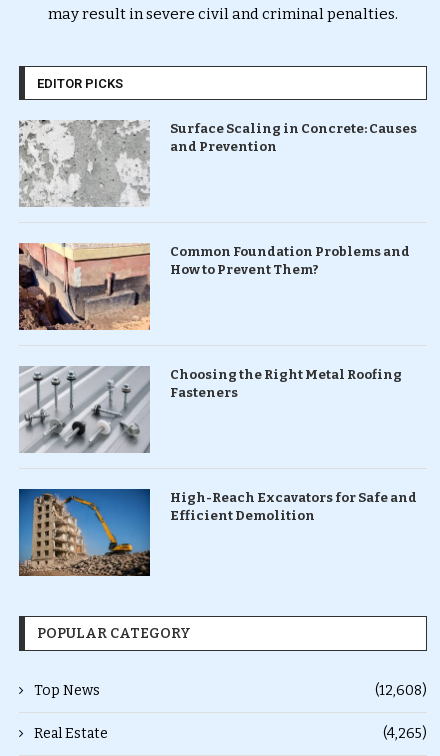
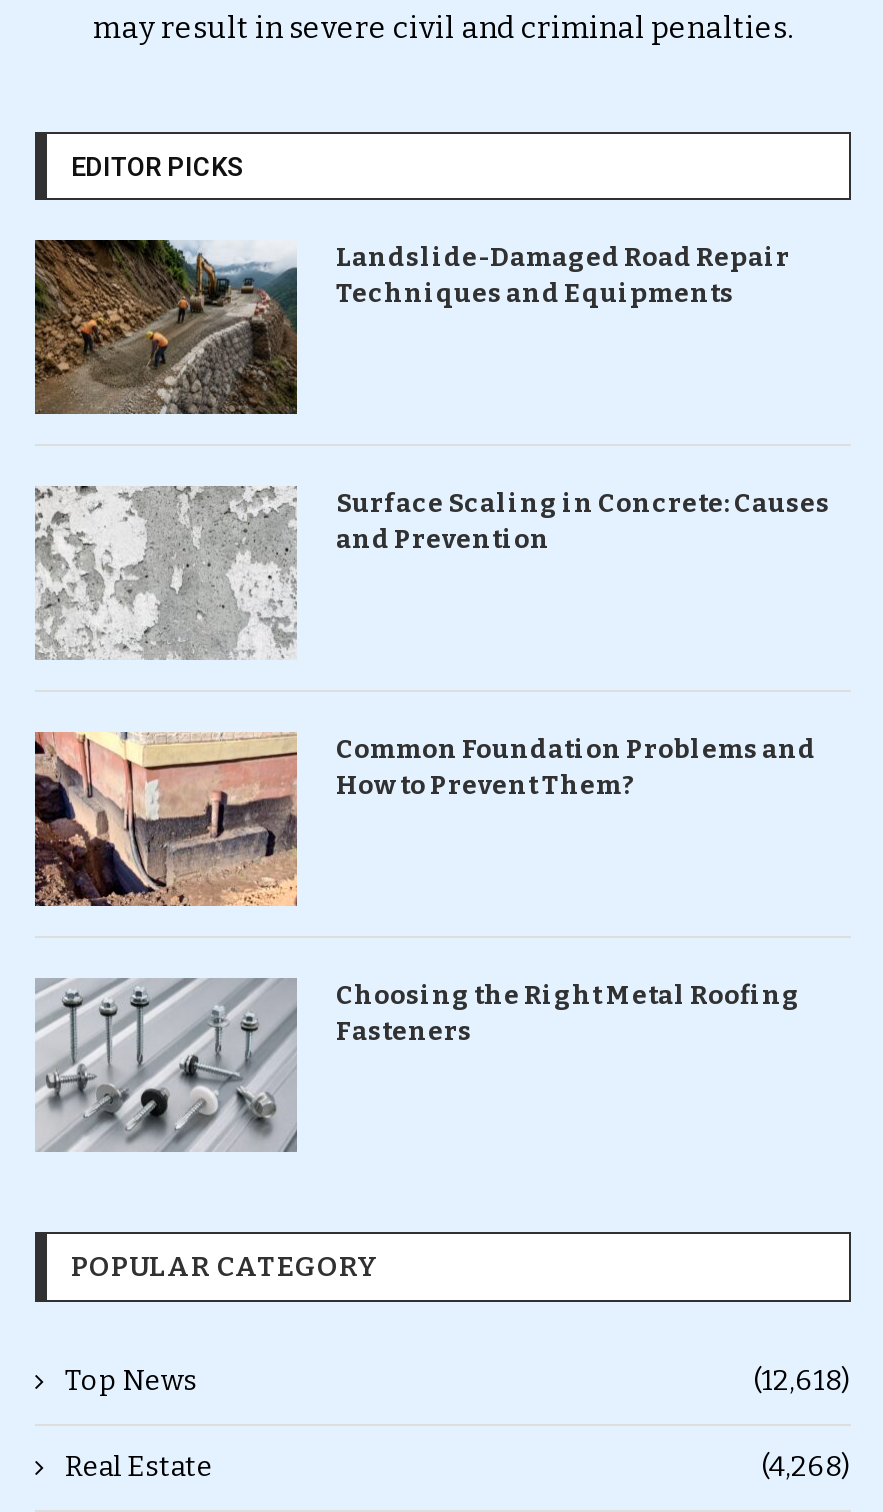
+ [image]
+ Landslide-Damaged Road Repair
+ Techniques and Equipments

moved down: [image] | Surface Scaling in Concrete: Causes | and Prevention | Common Foundation Problems and | How to Prevent Them? | Choosing the Right Metal Roofing | Fasteners

moved down: [image]

- [image]
- High-Reach Excavators for Safe and
- Efficient Demolition

- (12,608)
+ (12,618)

- (4,265)
+ (4,268)
